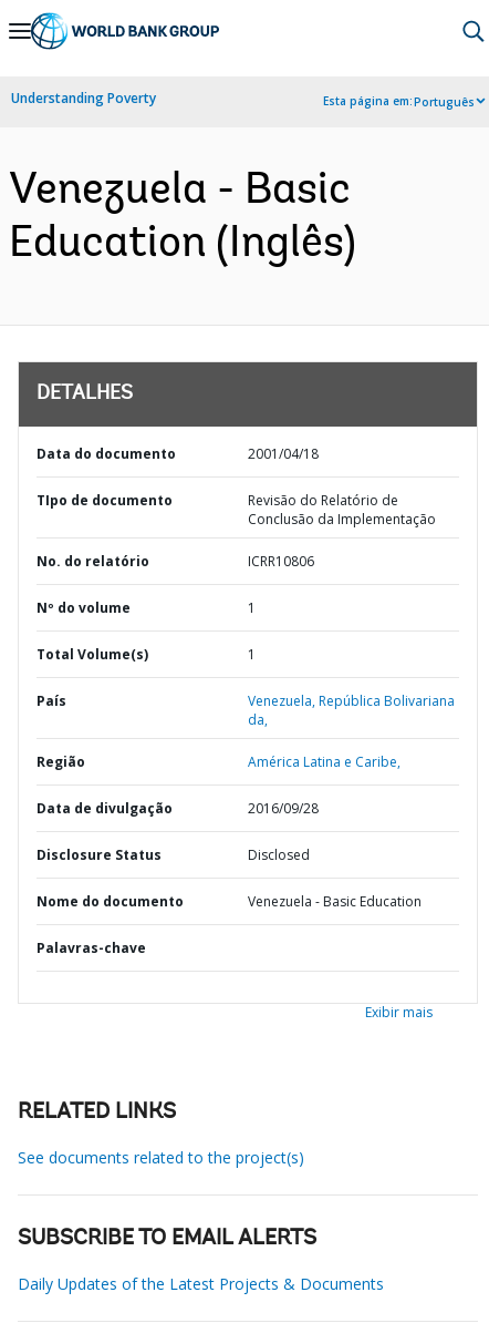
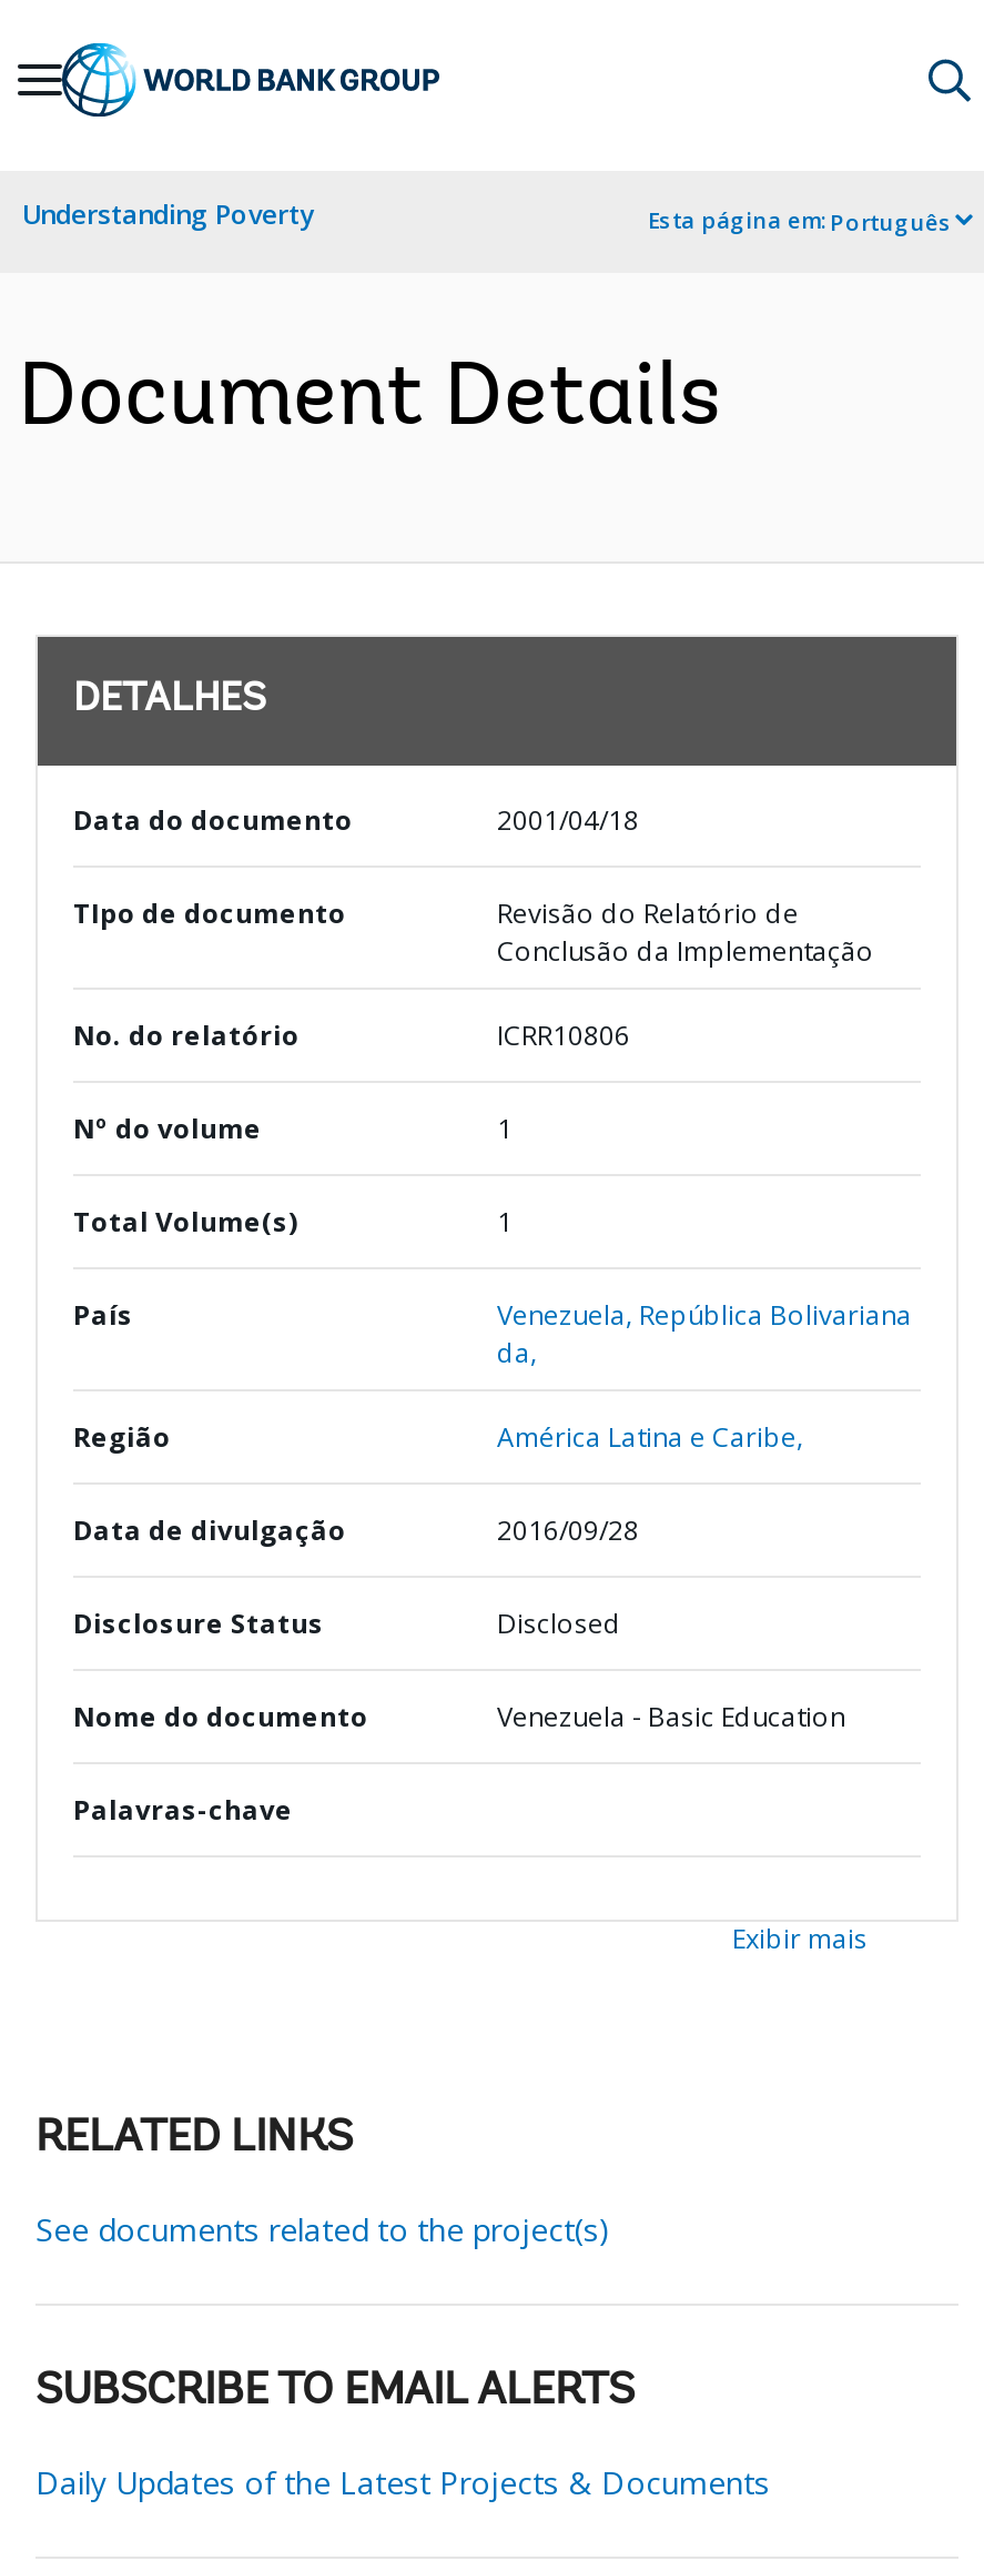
- Venezuela - Basic
- Education (Inglês)
+ Document Details
